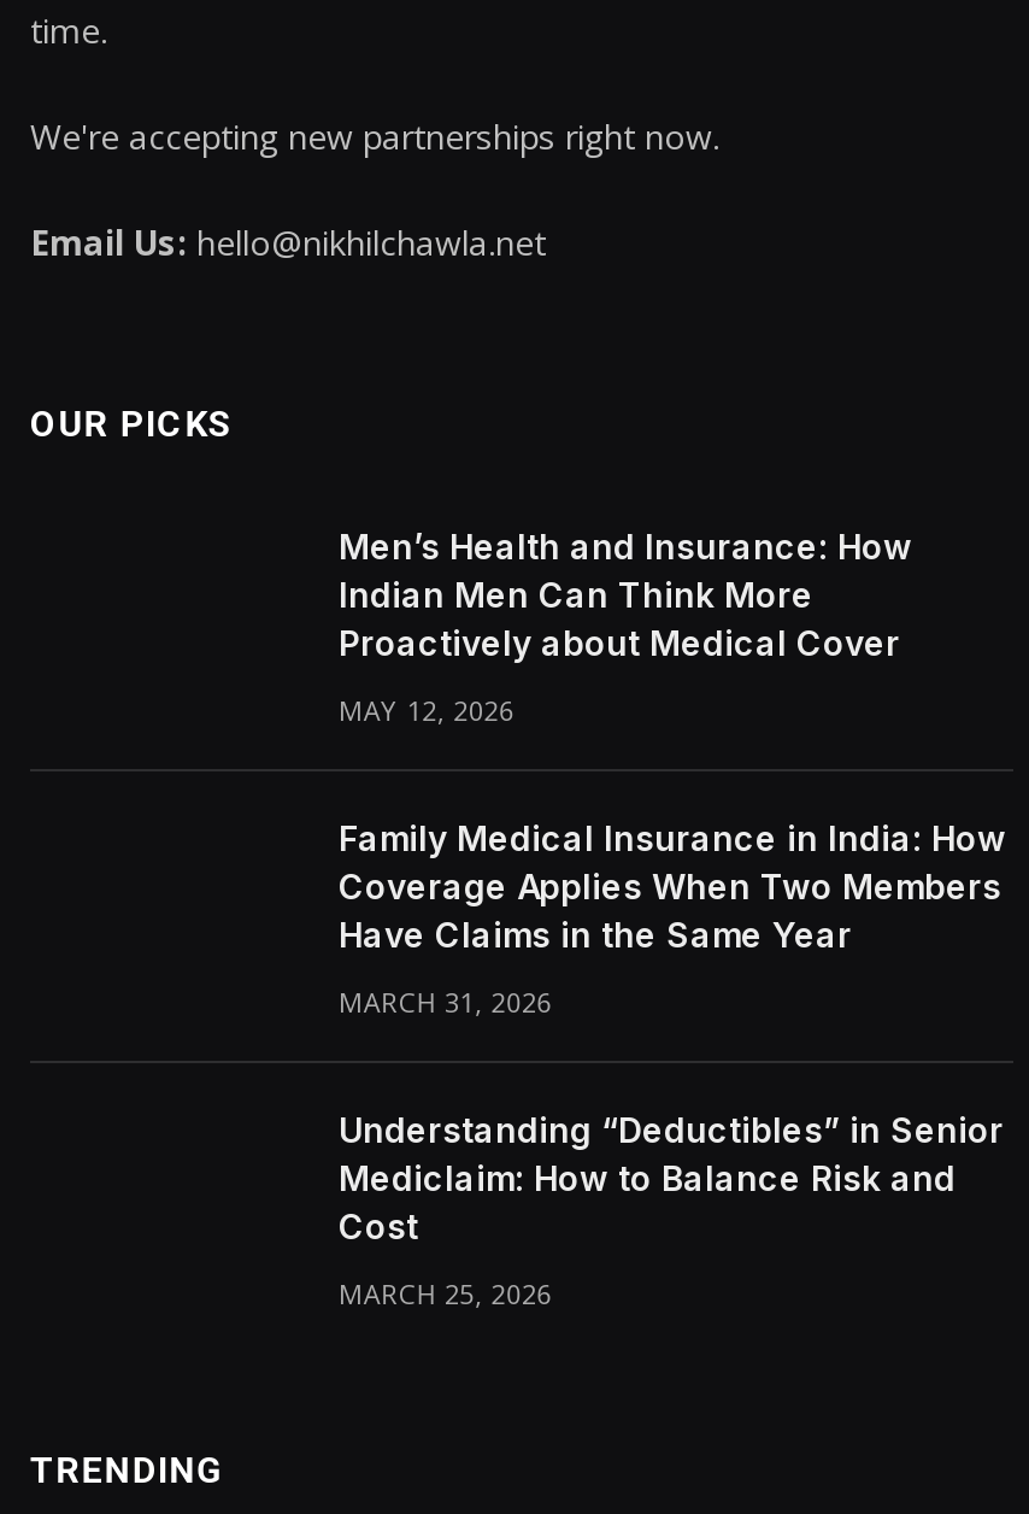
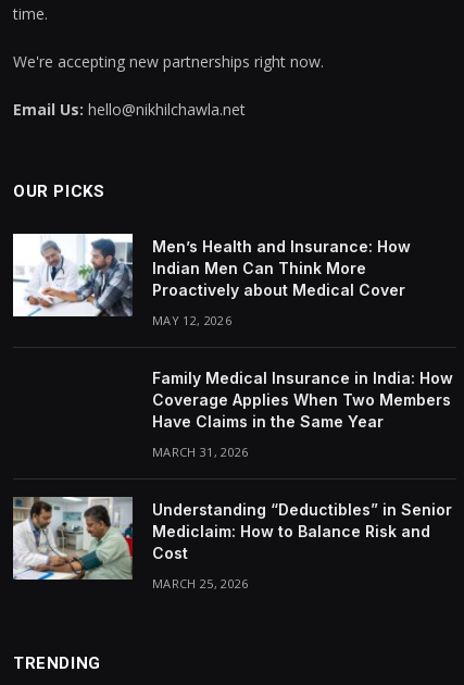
+ [image]

+ [image]
